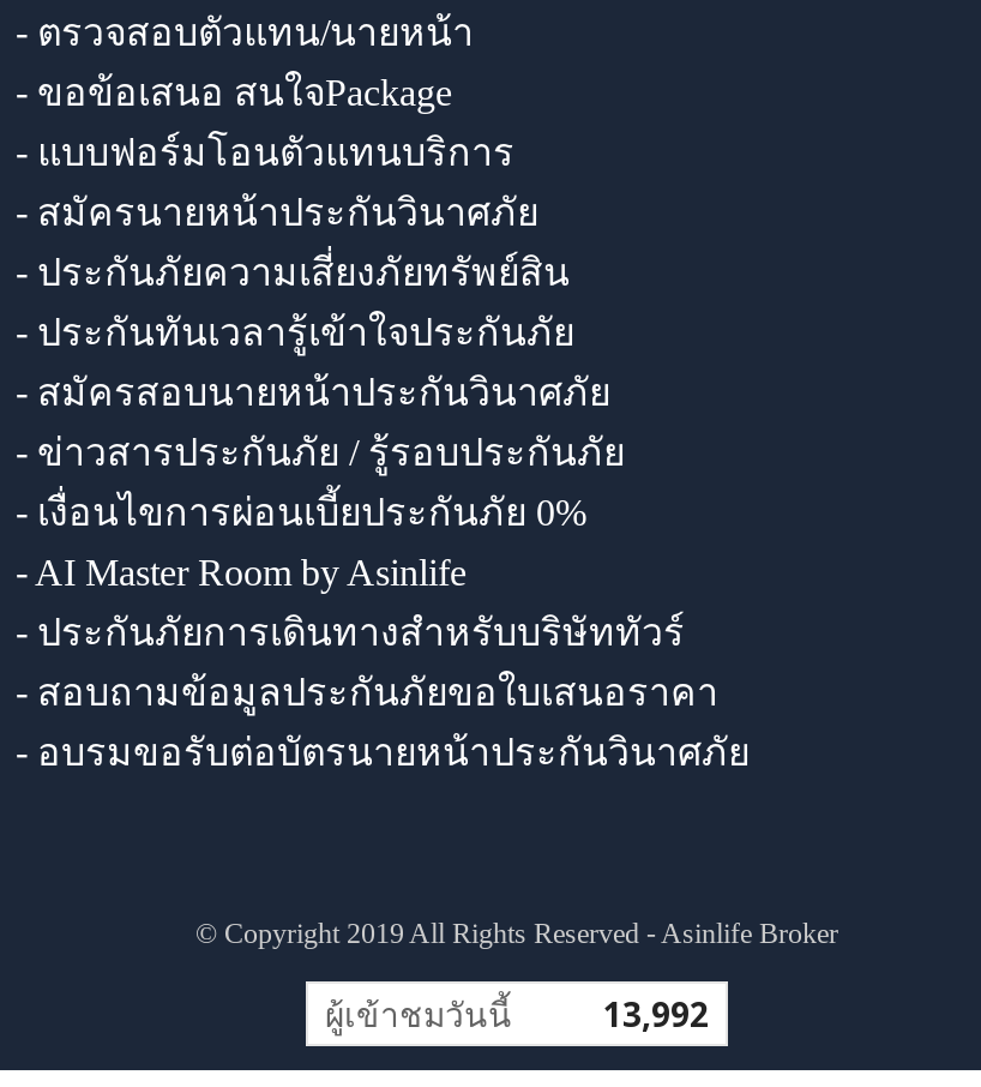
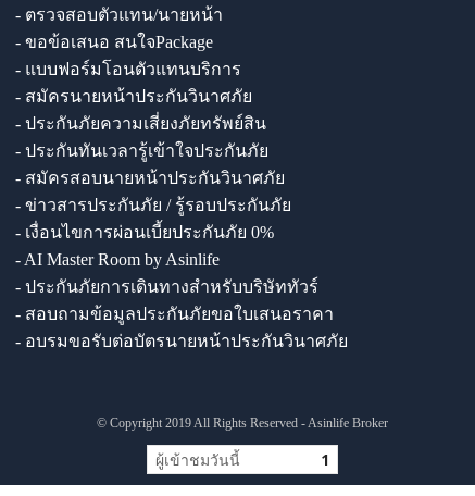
- 13,992
+ 1
